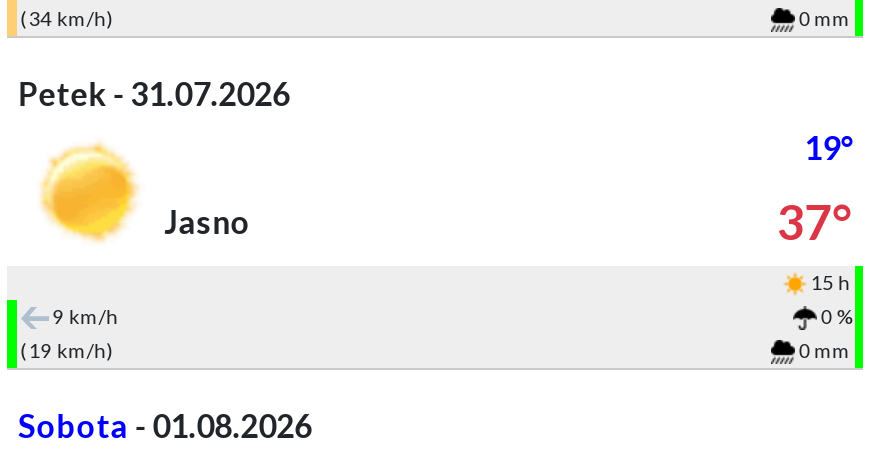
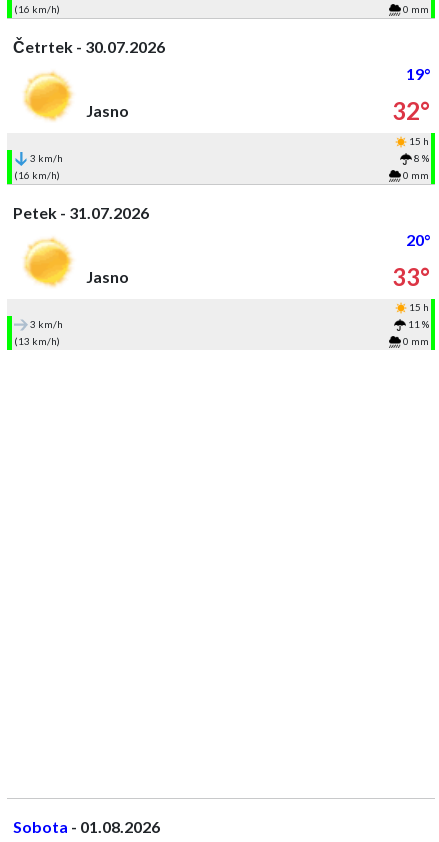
- (34 km/h)
+ (16 km/h)

- Petek - 31.07.2026
+ Četrtek - 30.07.2026

- 37°
+ 32°

- 9 km/h
- 0 %
- (19 km/h)
+ 3 km/h
+ 8 %
+ (16 km/h)
+ 0 mm
+ Petek - 31.07.2026
+ 20°
+ Jasno
+ 33°
+ 15 h
+ 3 km/h
+ 11 %
+ (13 km/h)
